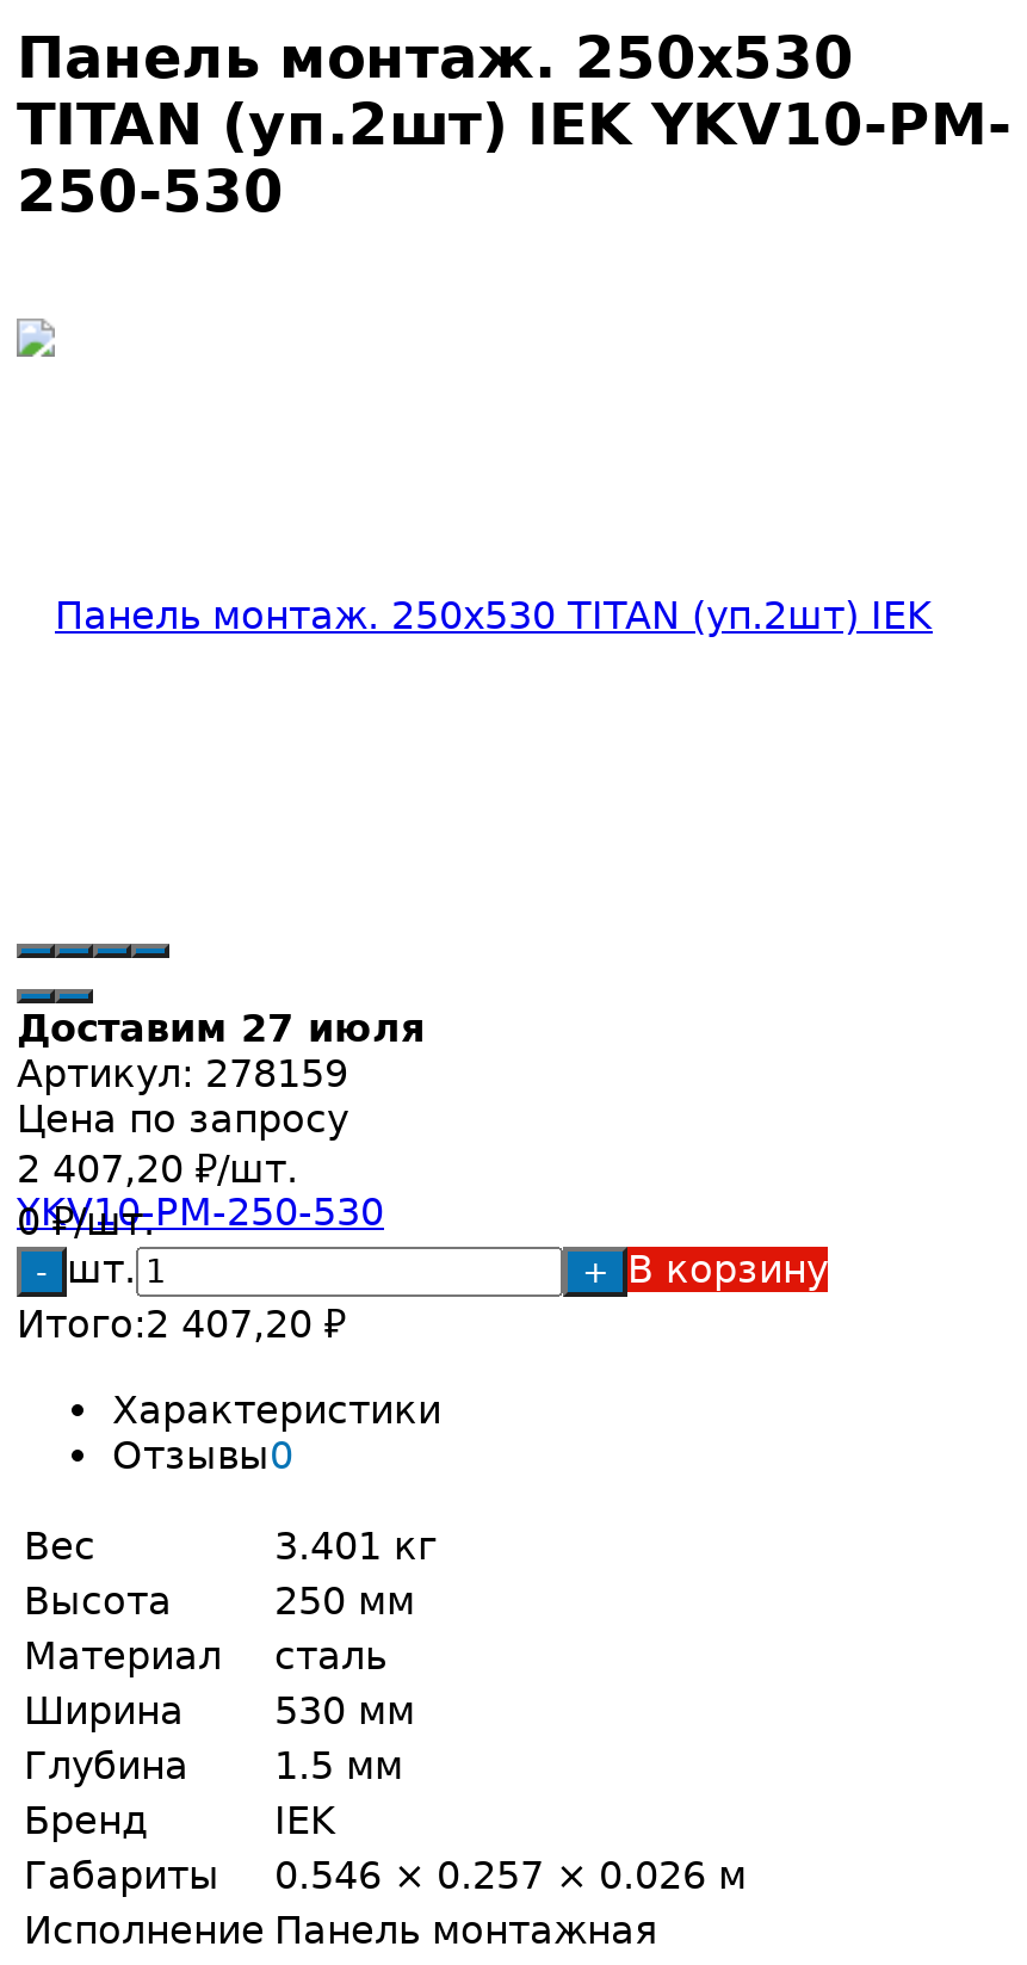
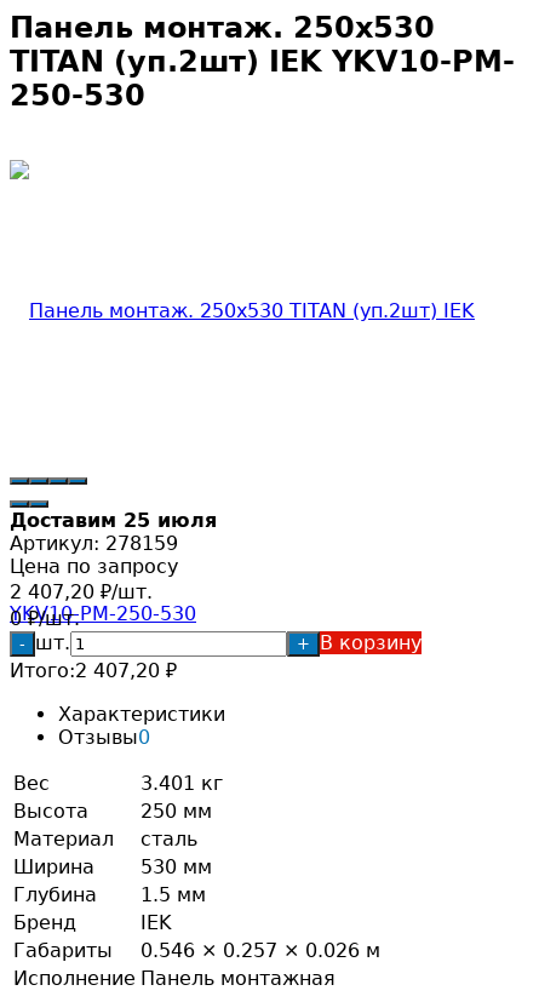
- Доставим 27 июля
+ Доставим 25 июля
